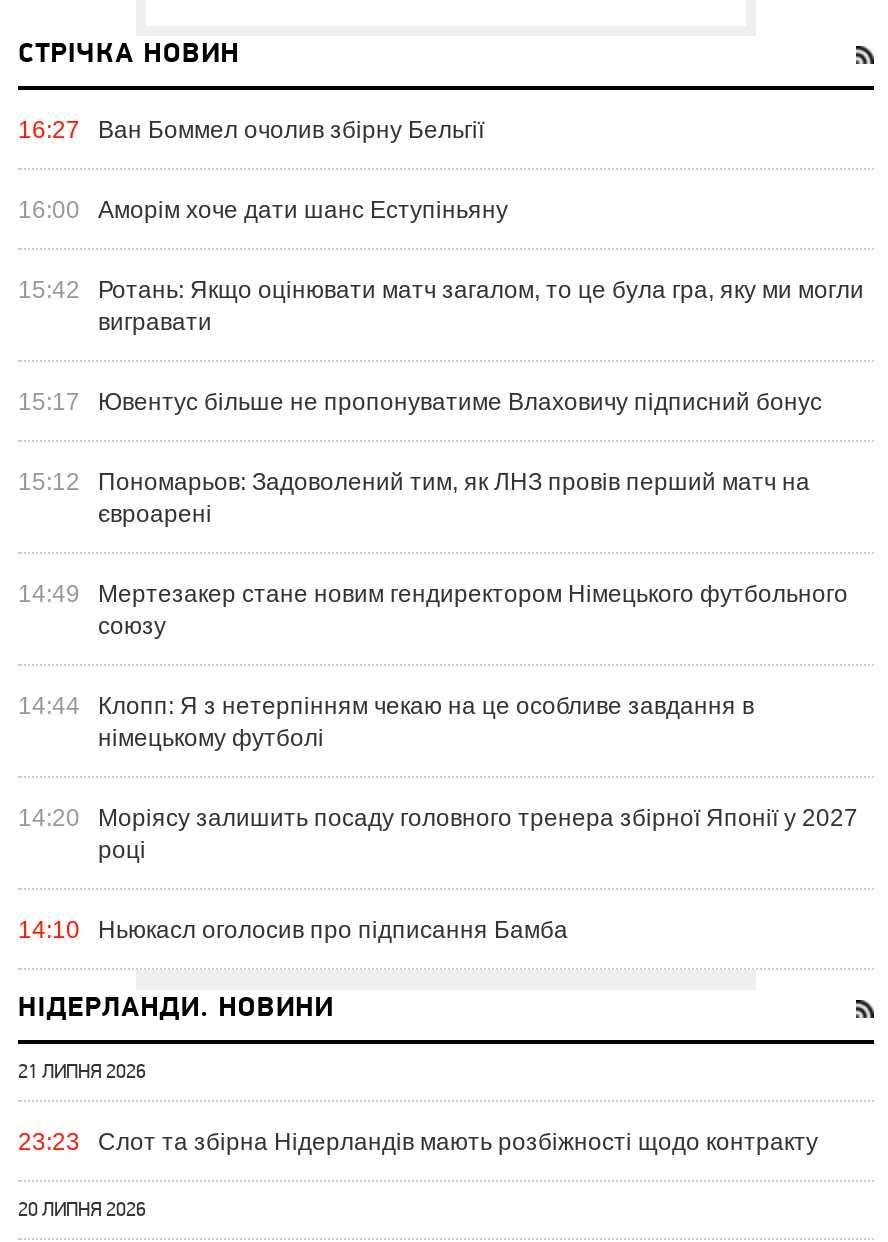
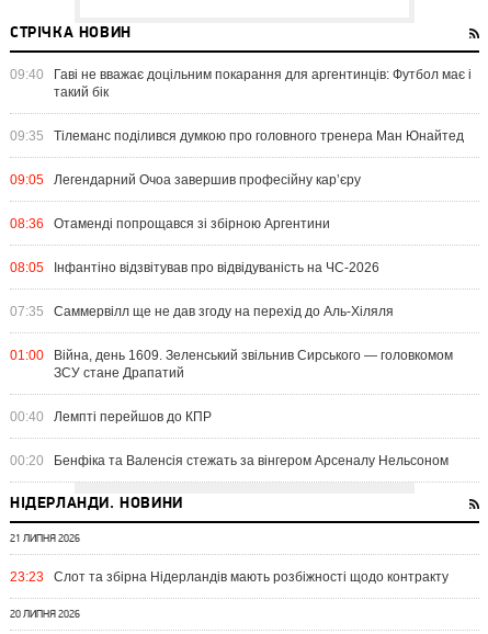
- 16:27
- Ван Боммел очолив збірну Бельгії
+ 09:40
+ Гаві не вважає доцільним покарання для аргентинців: Футбол має і
+ такий бік

- 16:00
- Аморім хоче дати шанс Еступіньяну
+ 09:35
+ Тілеманс поділився думкою про головного тренера Ман Юнайтед

- 15:42
- Ротань: Якщо оцінювати матч загалом, то це була гра, яку ми могли
- вигравати
+ 09:05
+ Легендарний Очоа завершив професійну кар’єру

- 15:17
- Ювентус більше не пропонуватиме Влаховичу підписний бонус
+ 08:36
+ Отаменді попрощався зі збірною Аргентини

- 15:12
- Пономарьов: Задоволений тим, як ЛНЗ провів перший матч на
- євроарені
+ 08:05
+ Інфантіно відзвітував про відвідуваність на ЧС-2026

- 14:49
- Мертезакер стане новим гендиректором Німецького футбольного
- союзу
+ 07:35
+ Саммервілл ще не дав згоду на перехід до Аль-Хіляля

- 14:44
- Клопп: Я з нетерпінням чекаю на це особливе завдання в
- німецькому футболі
+ 01:00
+ Війна, день 1609. Зеленський звільнив Сирського — головкомом
+ ЗСУ стане Драпатий

- 14:20
- Моріясу залишить посаду головного тренера збірної Японії у 2027
- році
+ 00:40
+ Лемпті перейшов до КПР

- 14:10
- Ньюкасл оголосив про підписання Бамба
+ 00:20
+ Бенфіка та Валенсія стежать за вінгером Арсеналу Нельсоном
